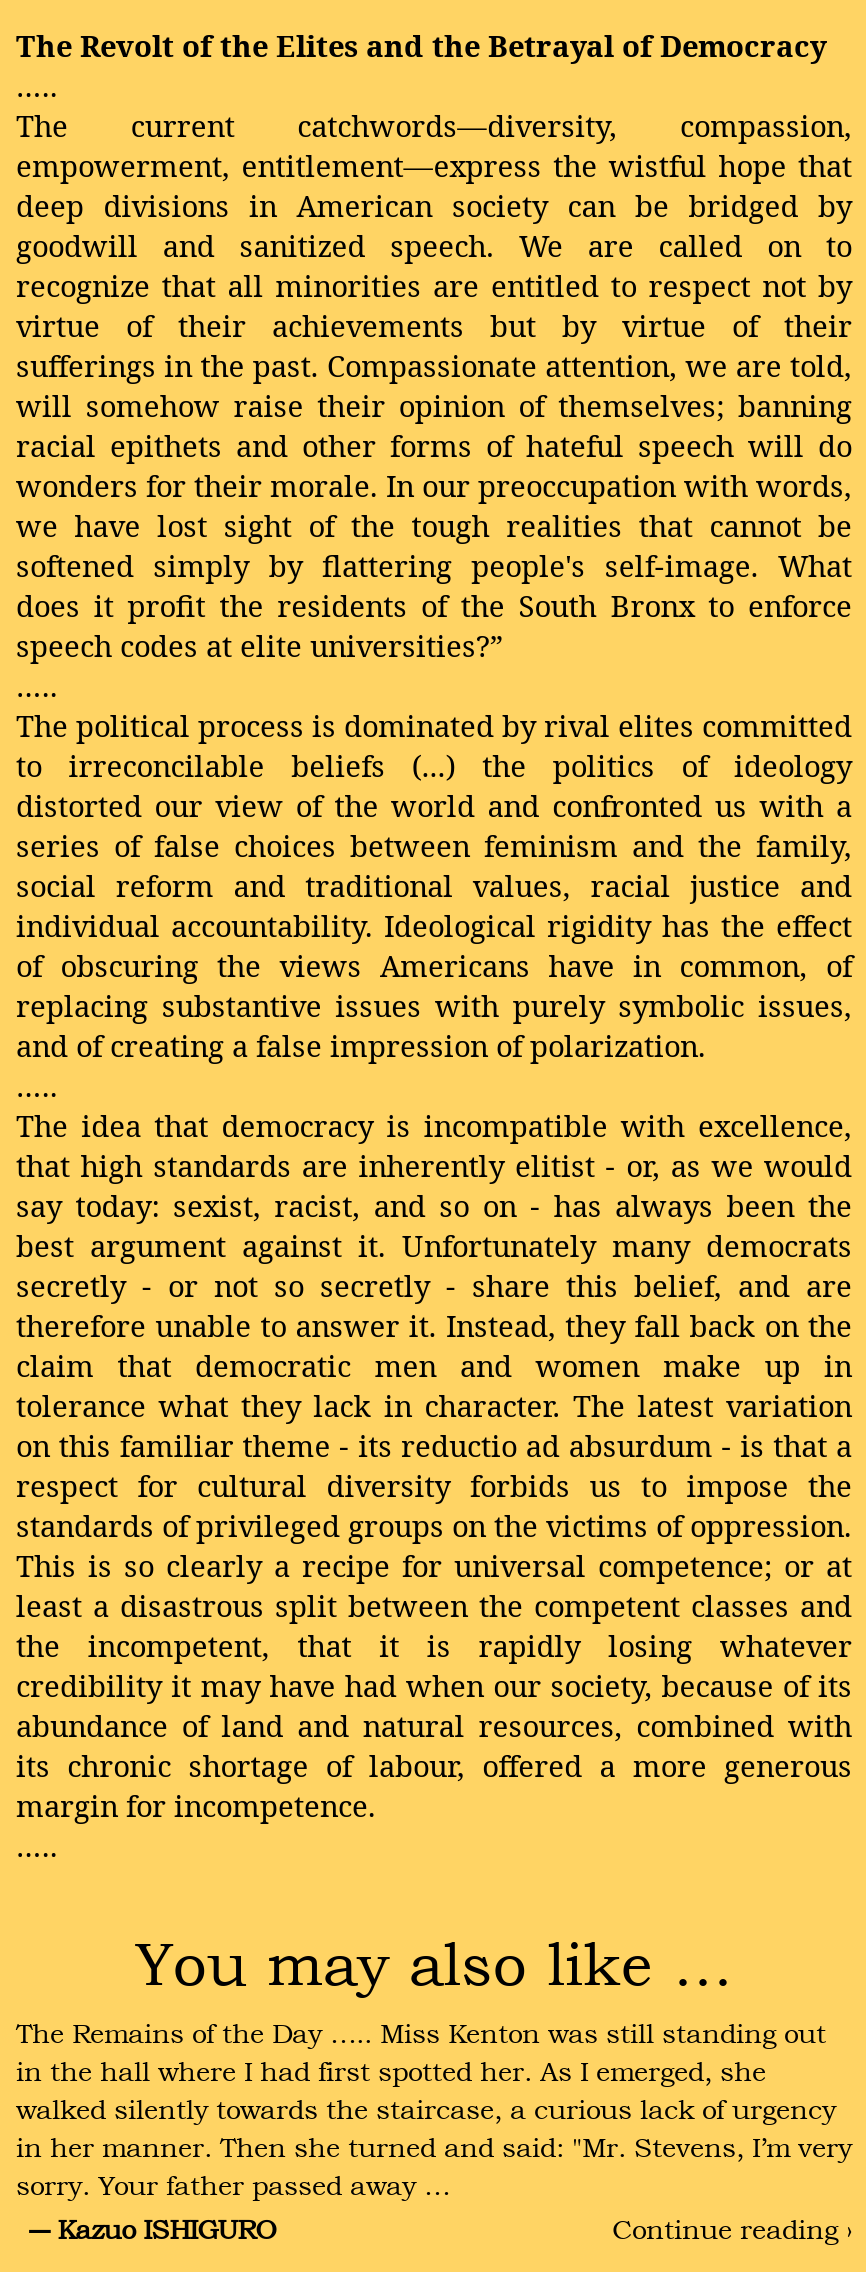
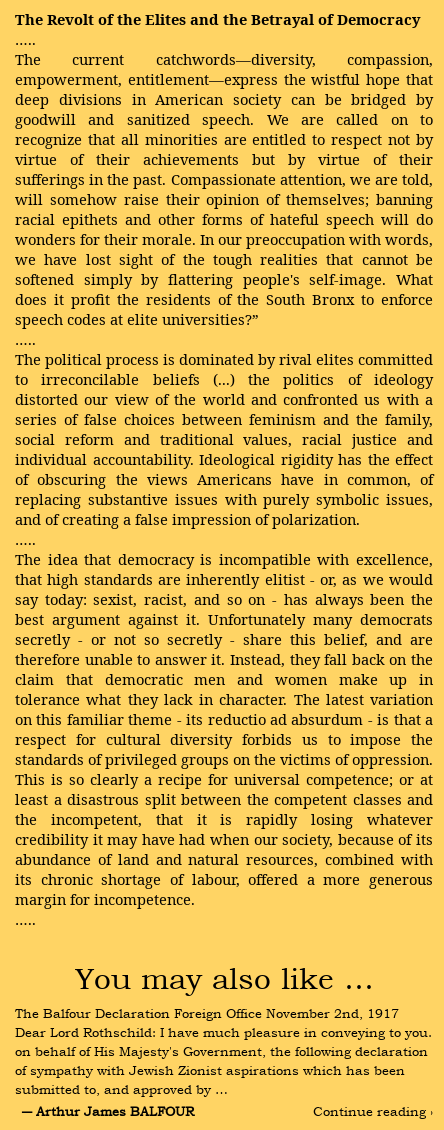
- The Remains of the Day ….. Miss Kenton was still standing out
- in the hall where I had first spotted her. As I emerged, she
- walked silently towards the staircase, a curious lack of urgency
- in her manner. Then she turned and said: "Mr. Stevens, I’m very
- sorry. Your father passed away …
- ― Kazuo ISHIGURO
+ The Balfour Declaration Foreign Office November 2nd, 1917
+ Dear Lord Rothschild: I have much pleasure in conveying to you.
+ on behalf of His Majesty's Government, the following declaration
+ of sympathy with Jewish Zionist aspirations which has been
+ submitted to, and approved by …
+ ― Arthur James BALFOUR
